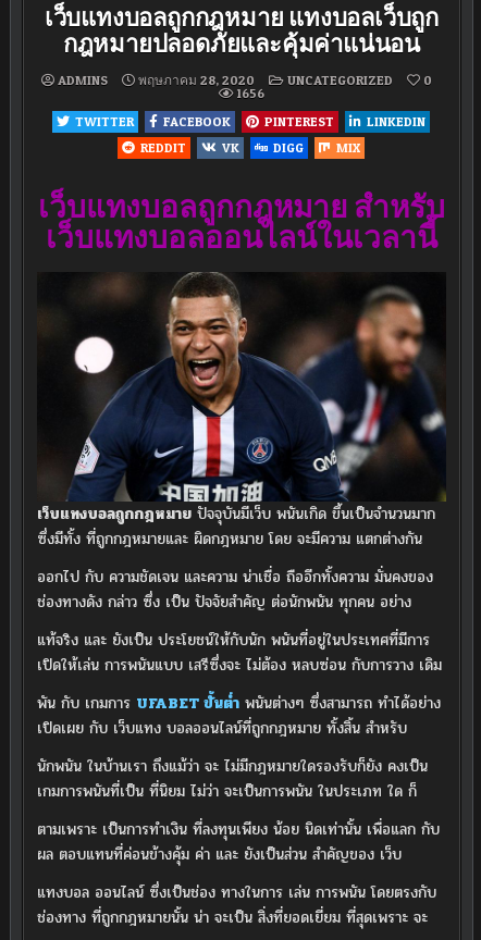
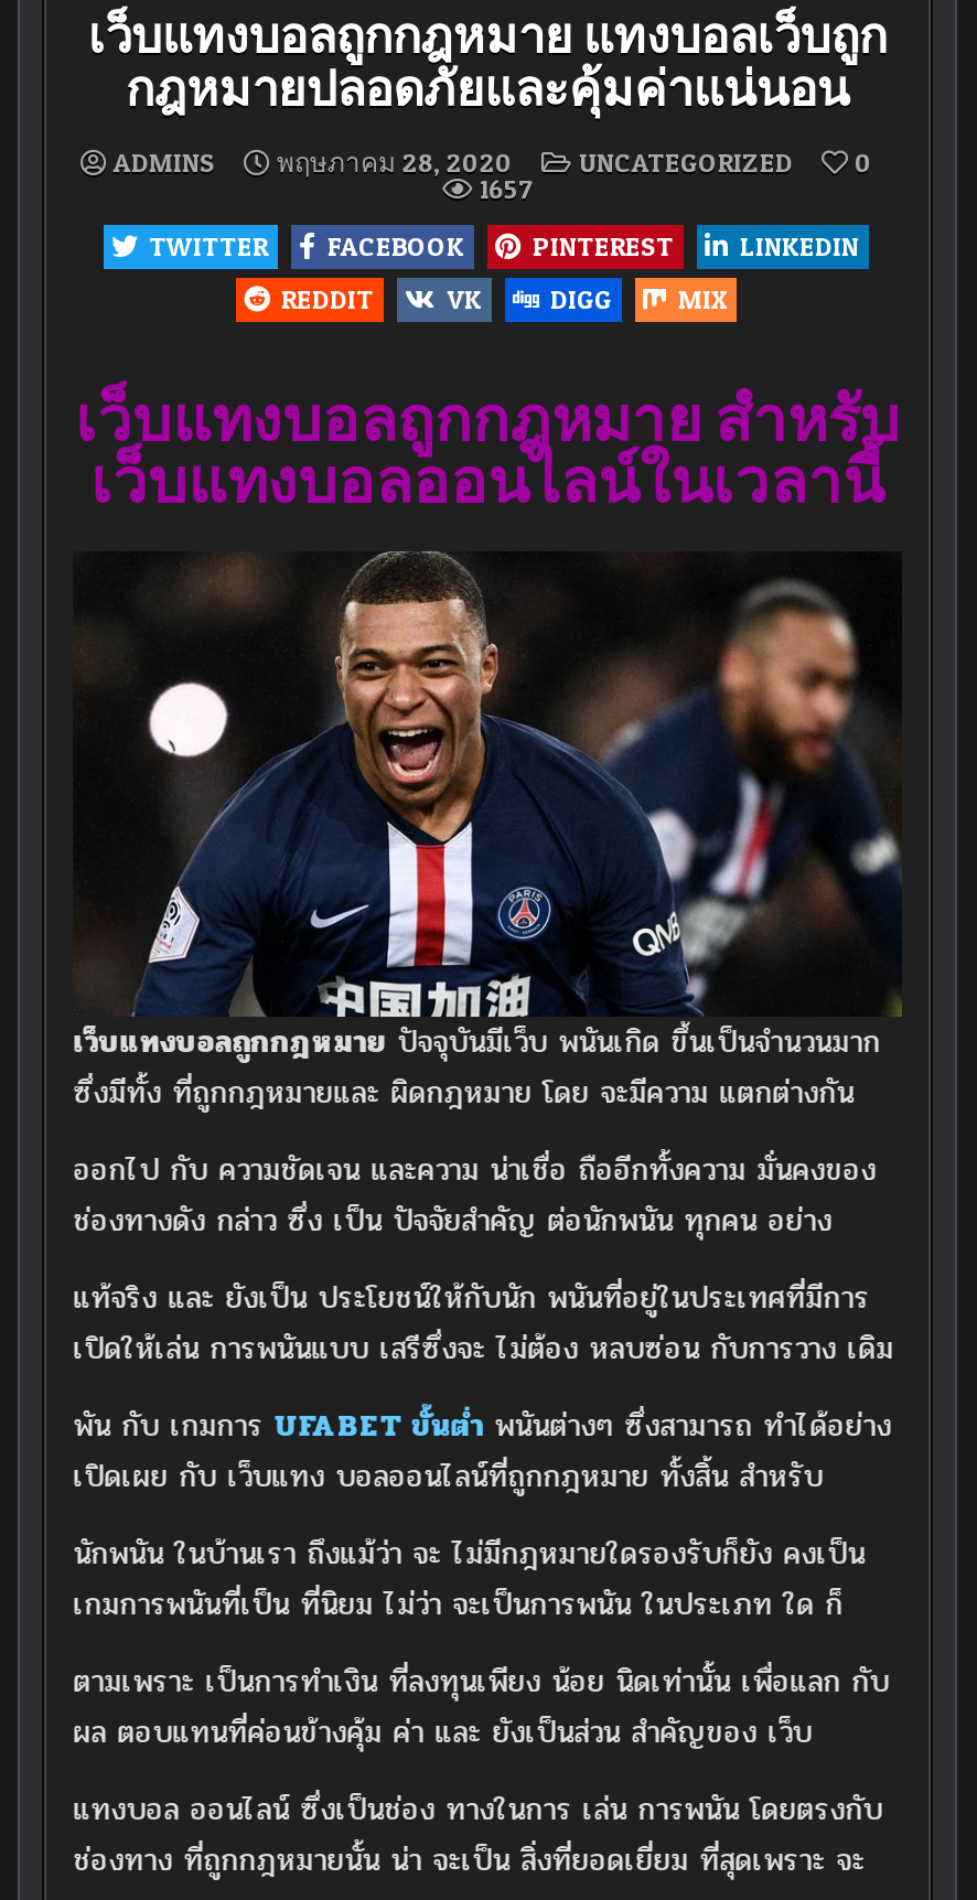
- 1656
+ 1657
